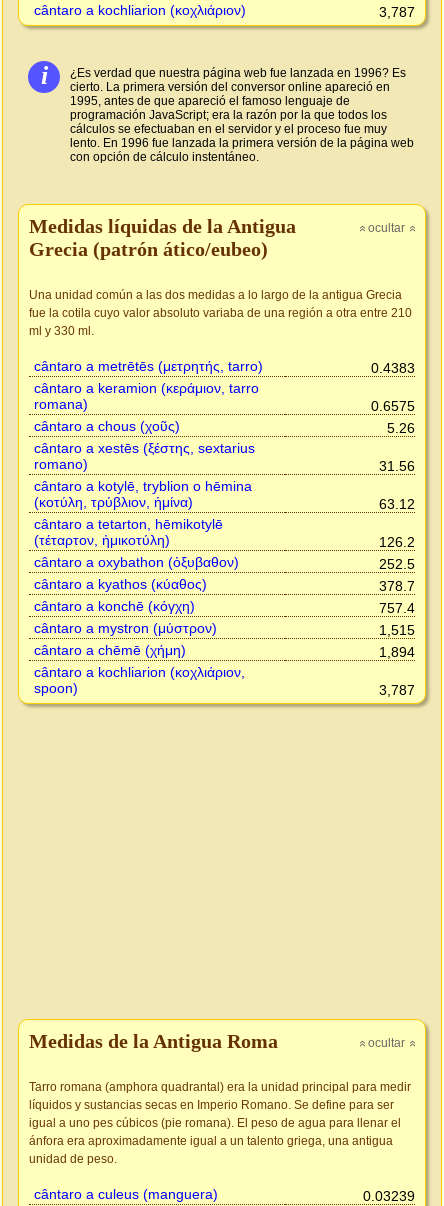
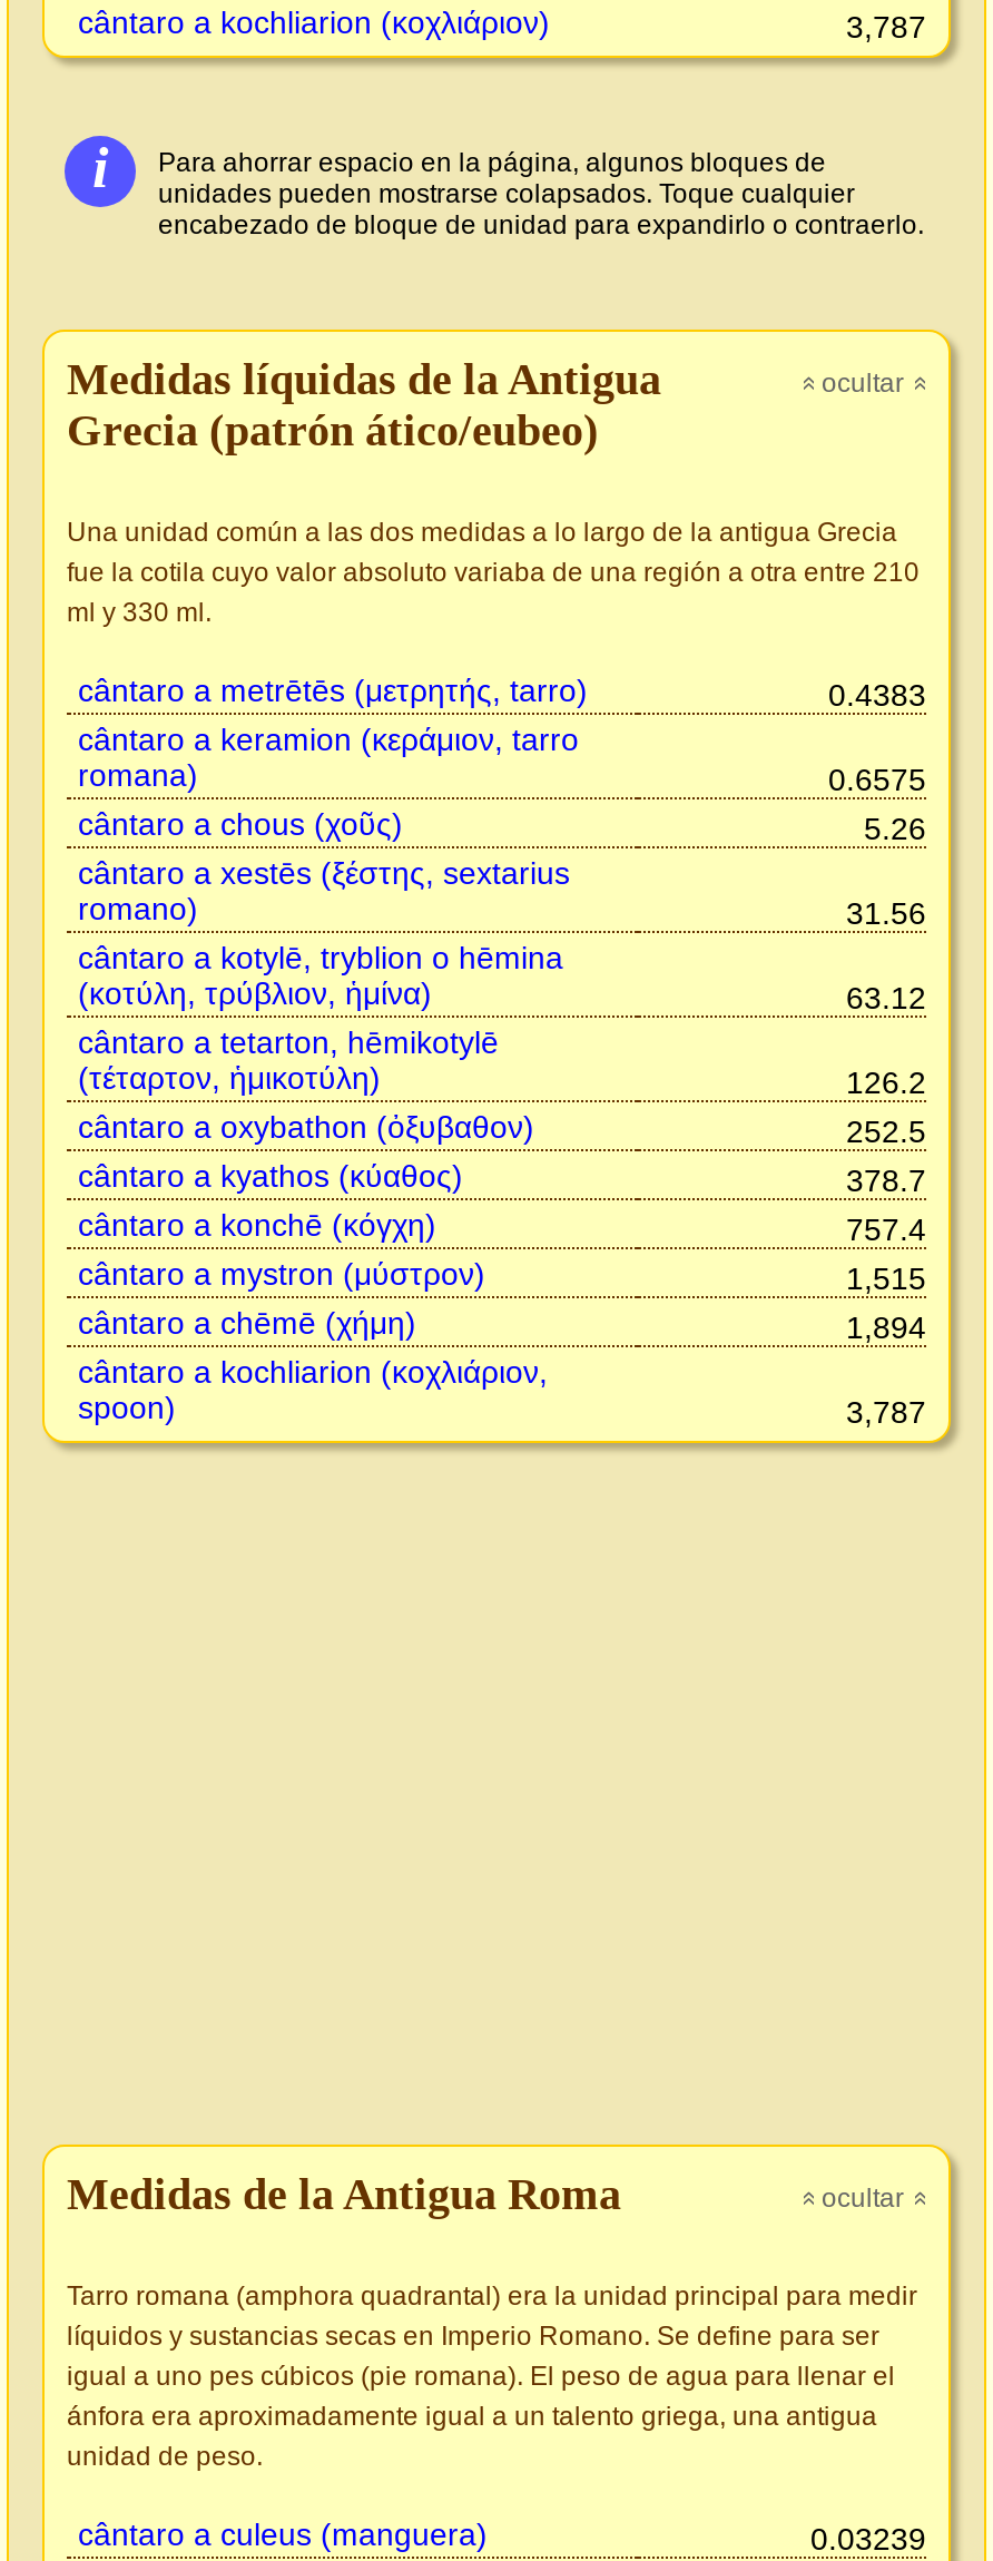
- ¿Es verdad que nuestra página web fue lanzada en 1996? Es
- cierto. La primera versión del conversor online apareció en
- 1995, antes de que apareció el famoso lenguaje de
- programación JavaScript; era la razón por la que todos los
- cálculos se efectuaban en el servidor y el proceso fue muy
- lento. En 1996 fue lanzada la primera versión de la página web
- con opción de cálculo instentáneo.
+ Para ahorrar espacio en la página, algunos bloques de
+ unidades pueden mostrarse colapsados. Toque cualquier
+ encabezado de bloque de unidad para expandirlo o contraerlo.
